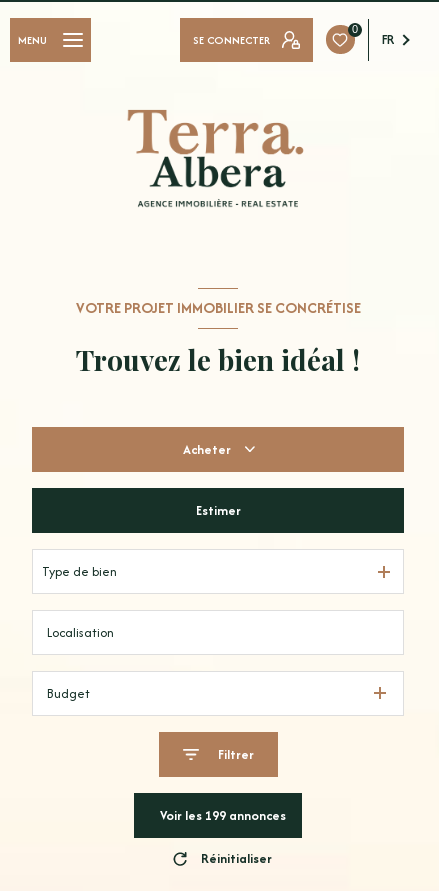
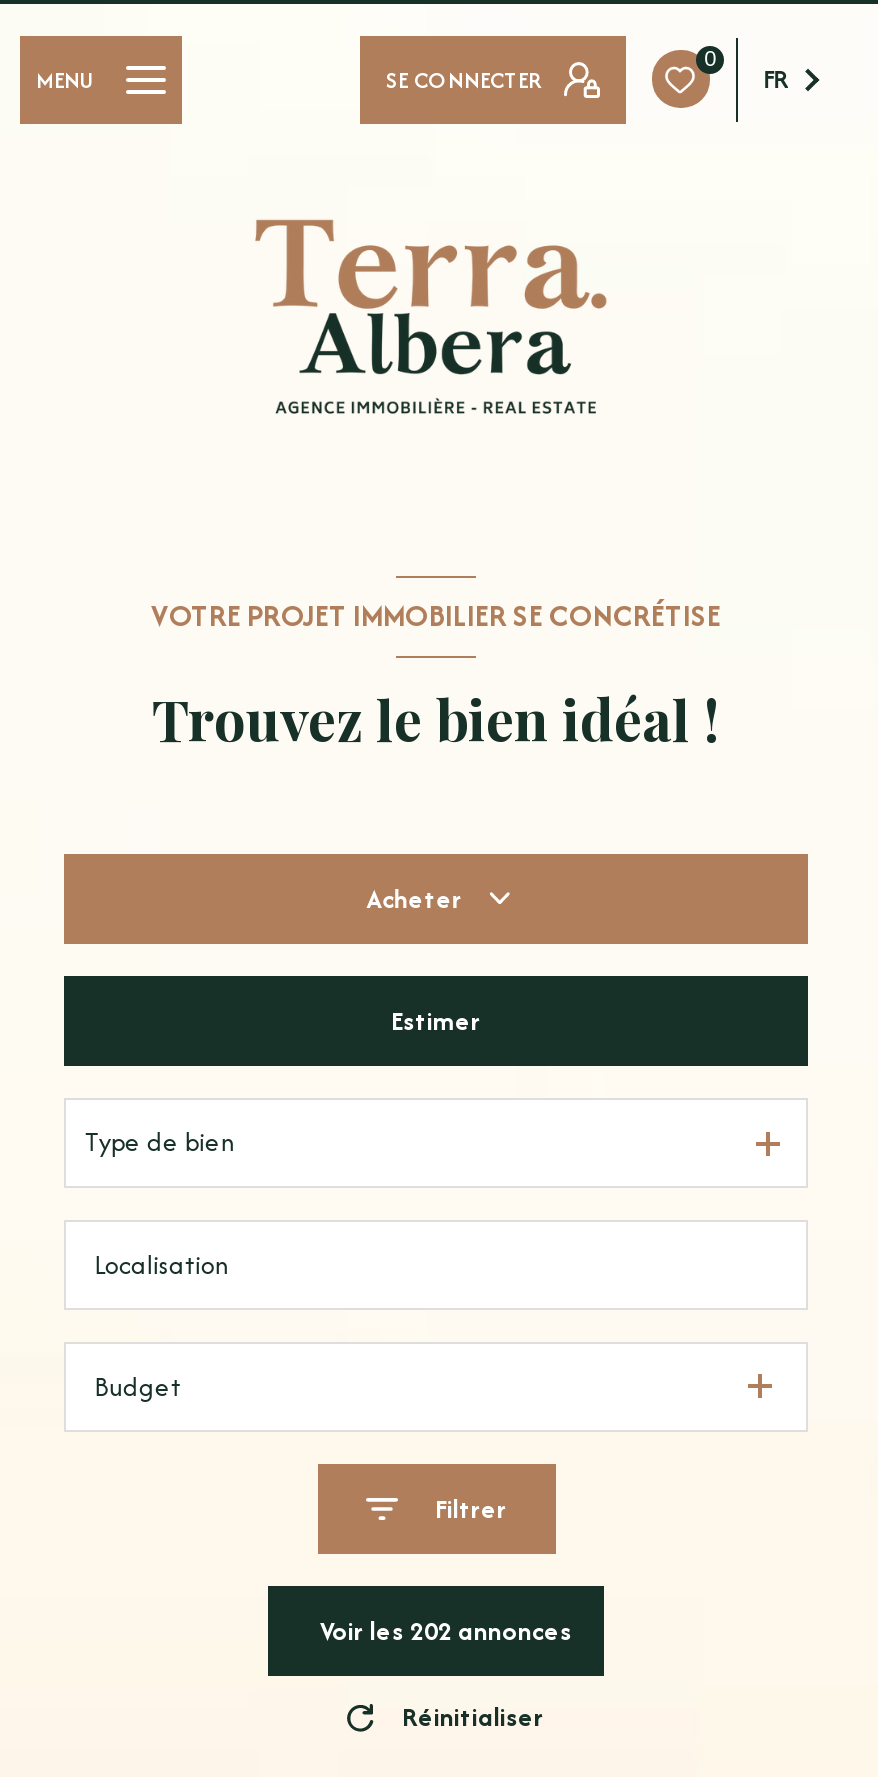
- Voir les 199 annonces
+ Voir les 202 annonces
